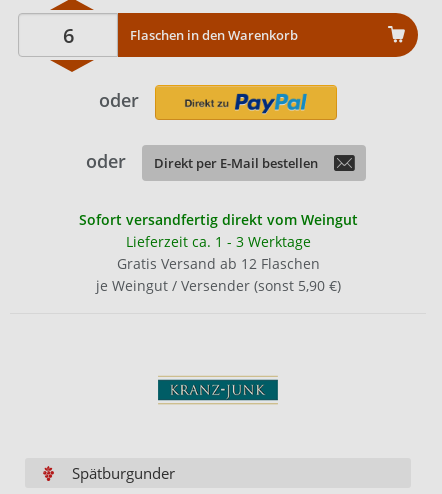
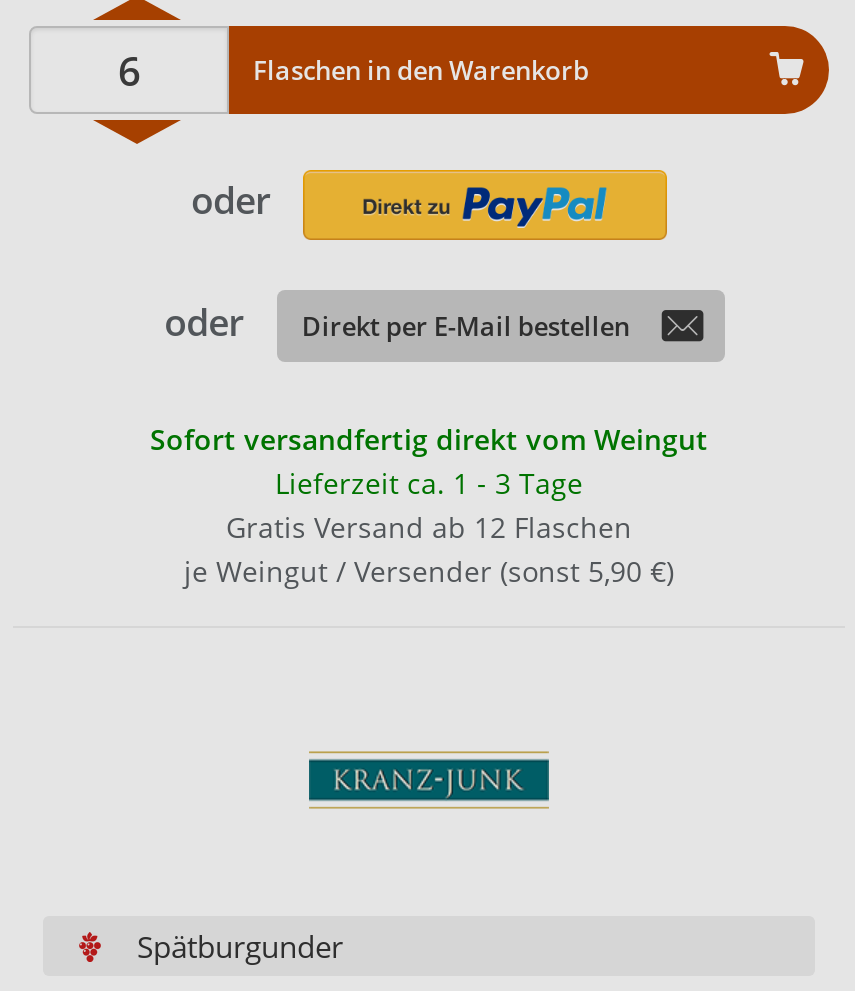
- Lieferzeit ca. 1 - 3 Werktage
+ Lieferzeit ca. 1 - 3 Tage
